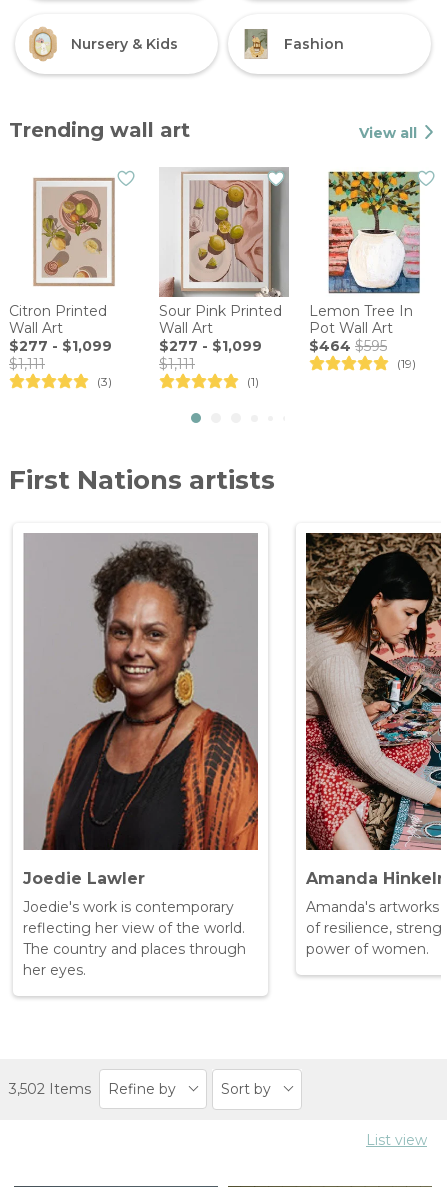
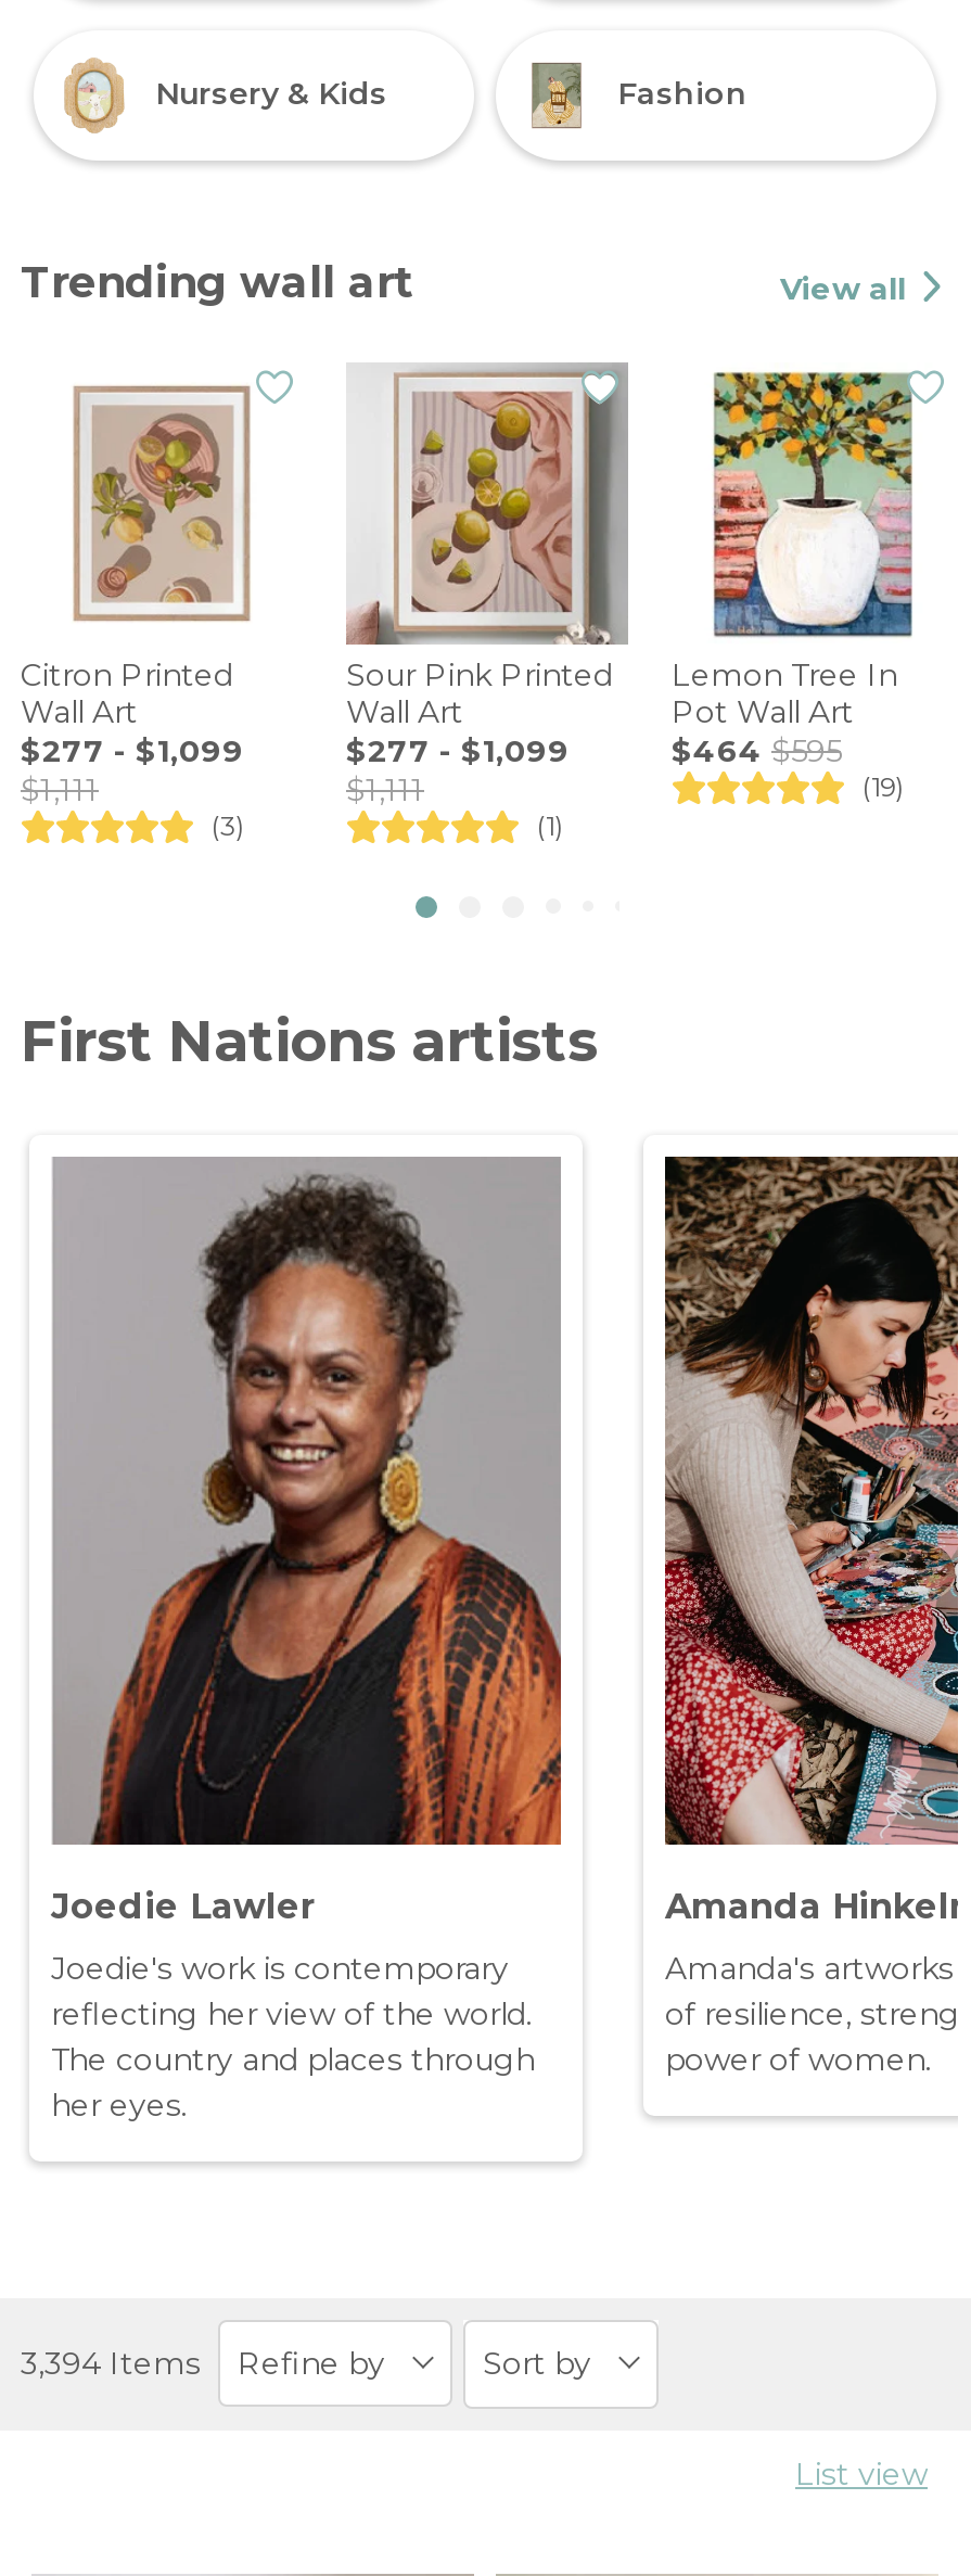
- 3,502 Items Refine by
+ 3,394 Items Refine by
